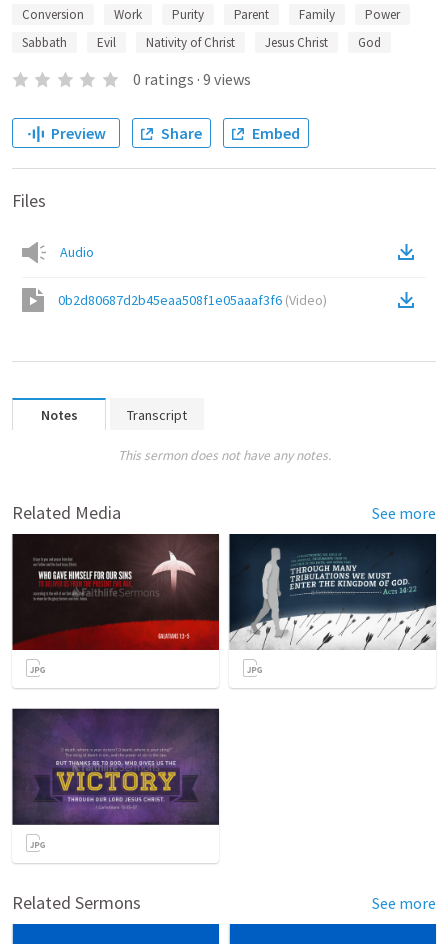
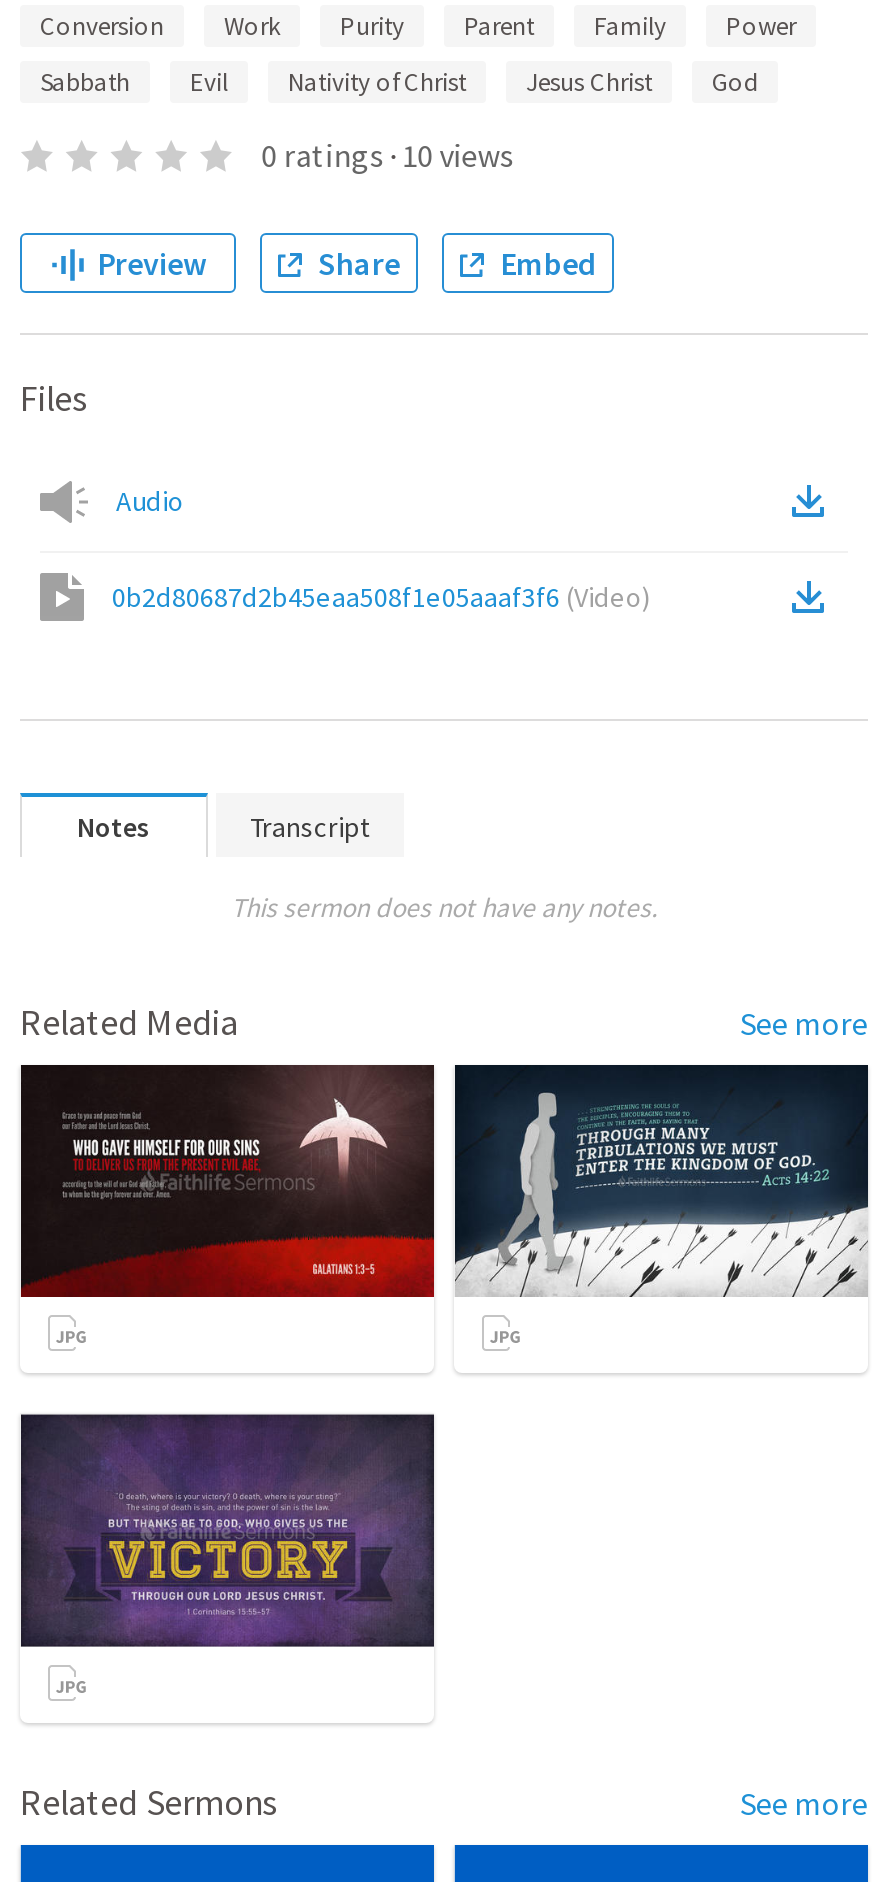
- 0 ratings · 9 views
+ 0 ratings · 10 views
